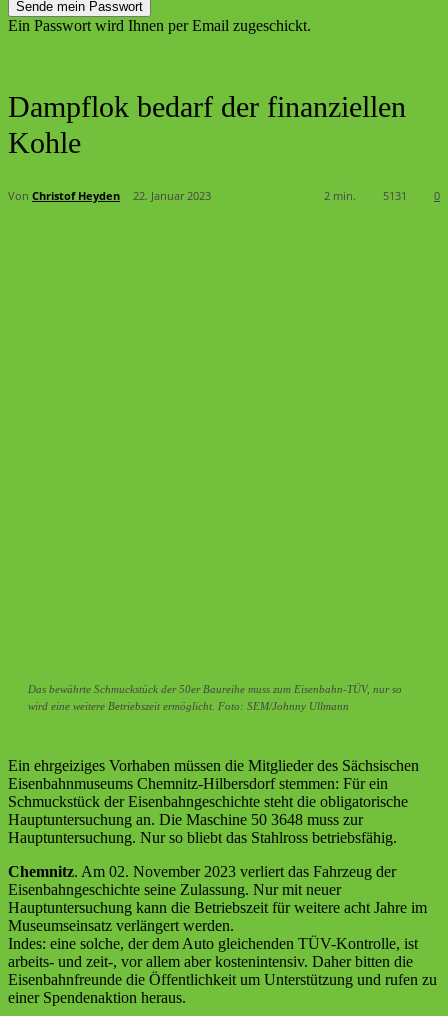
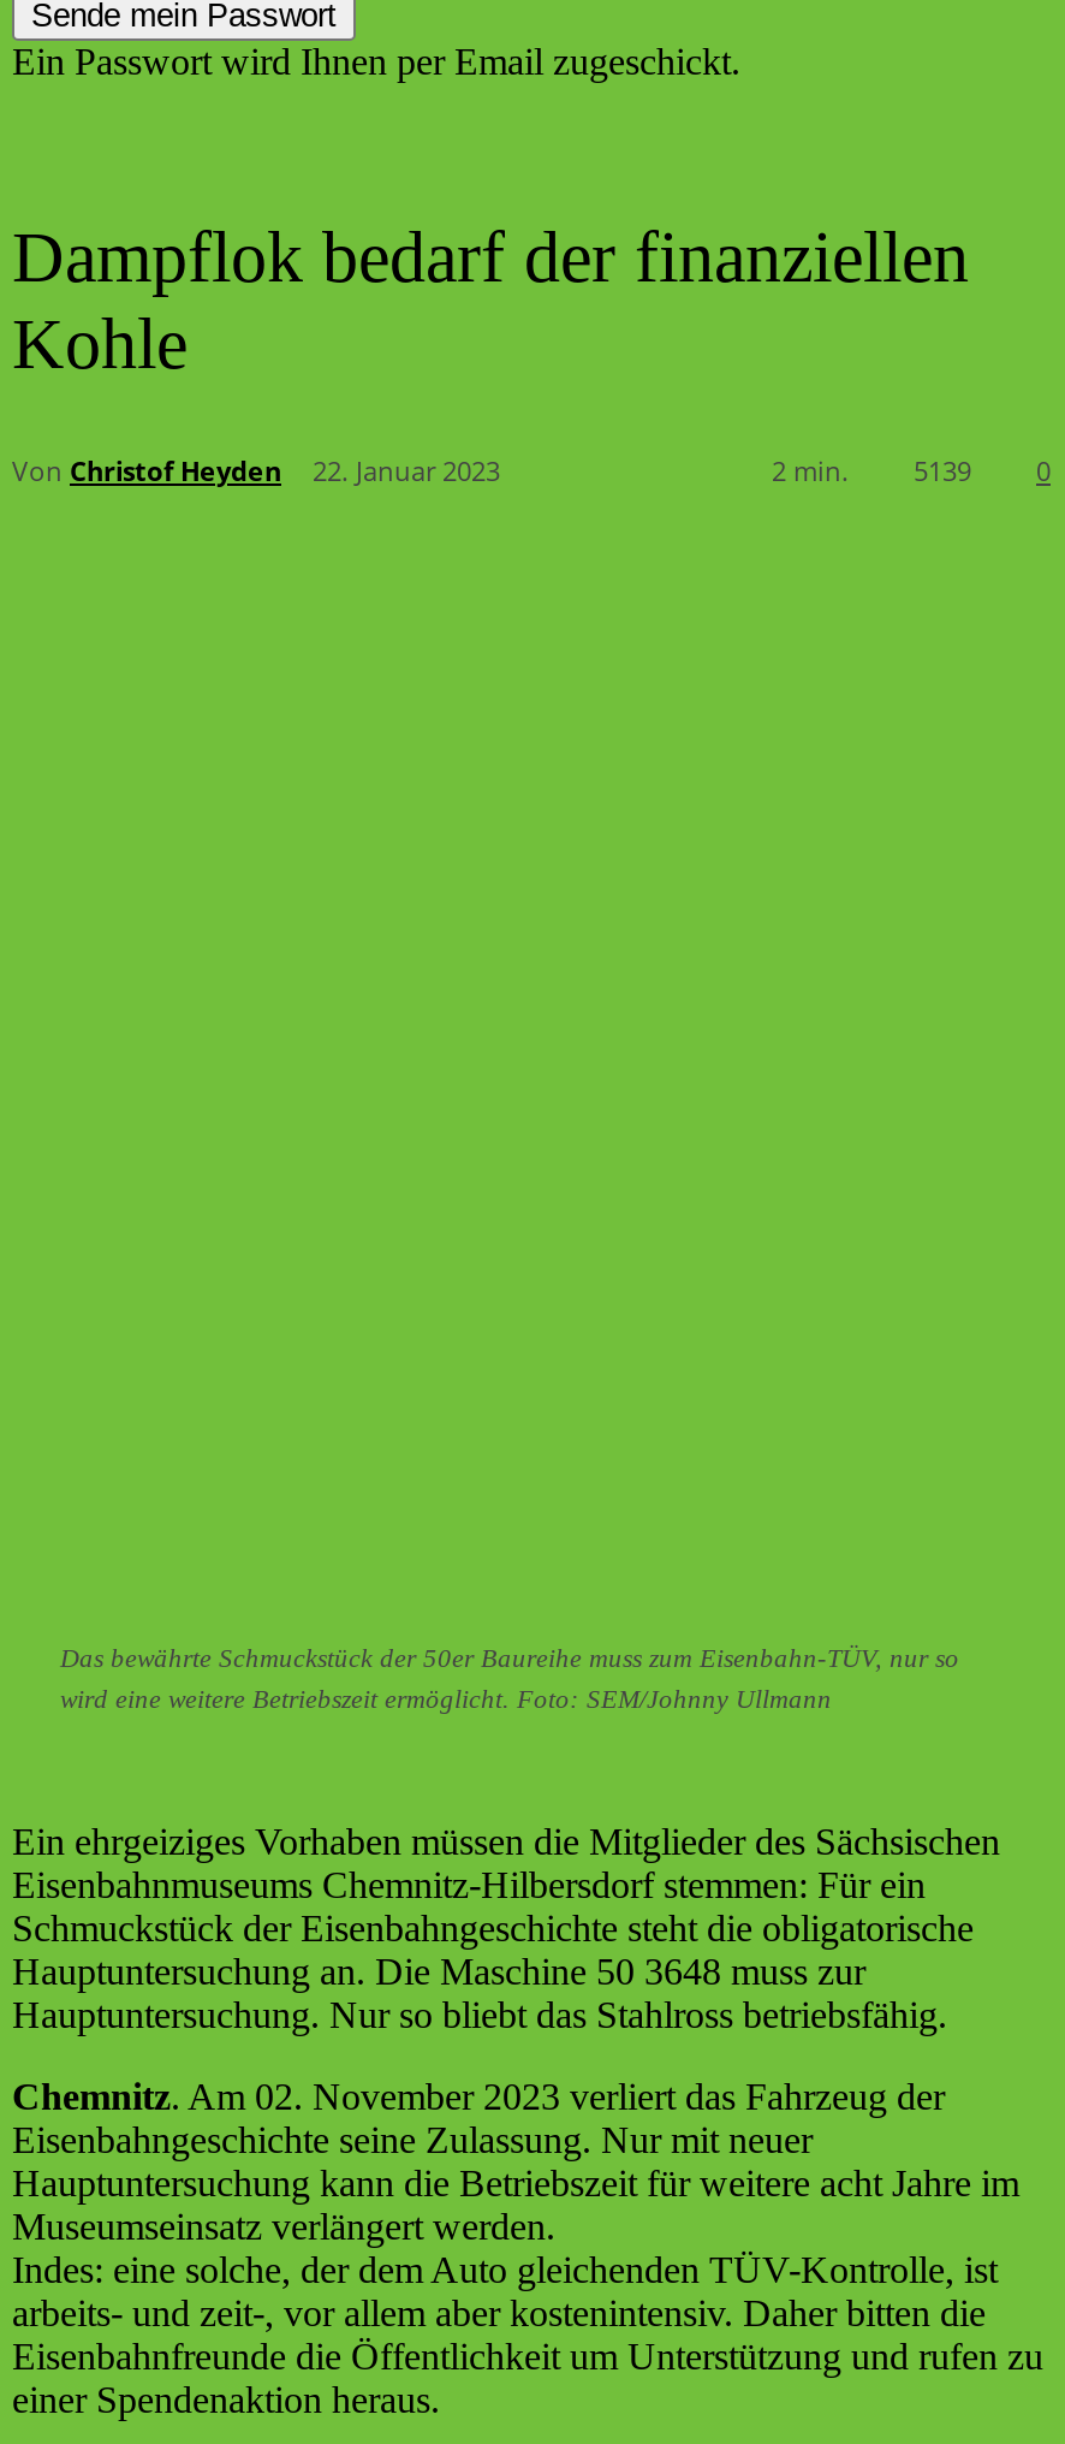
- 2 min. 5131 0
+ 2 min. 5139 0
